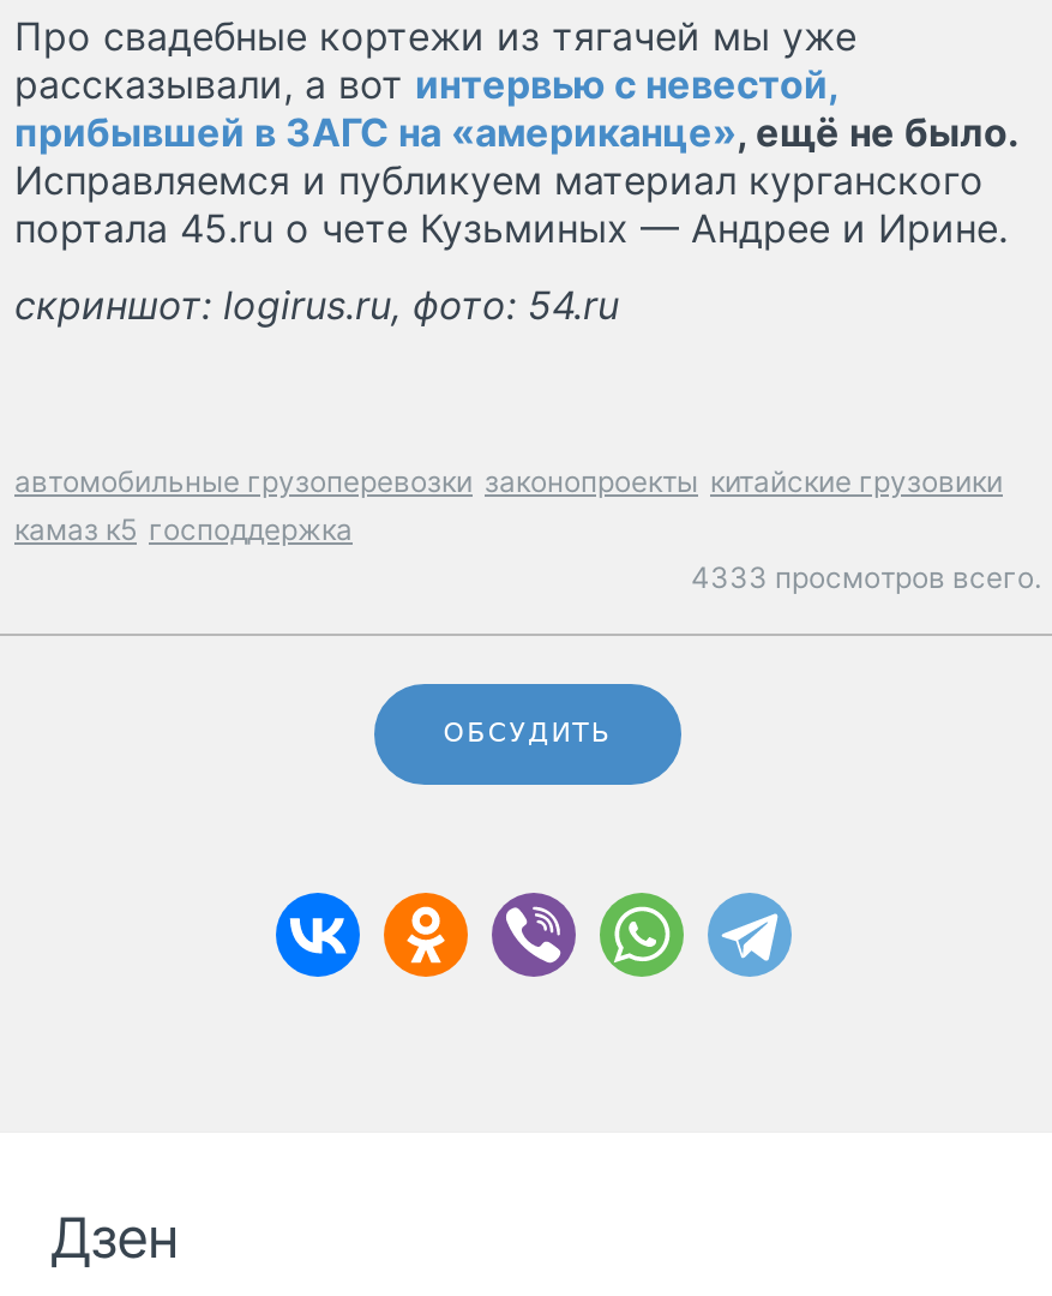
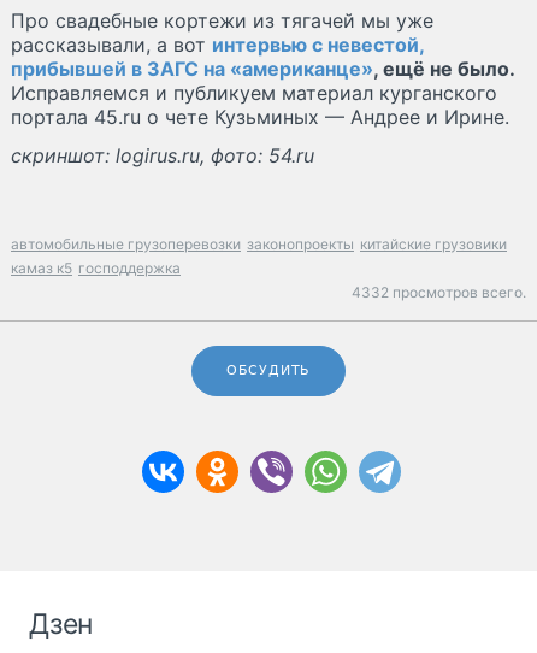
- 4333 просмотров всего.
+ 4332 просмотров всего.
